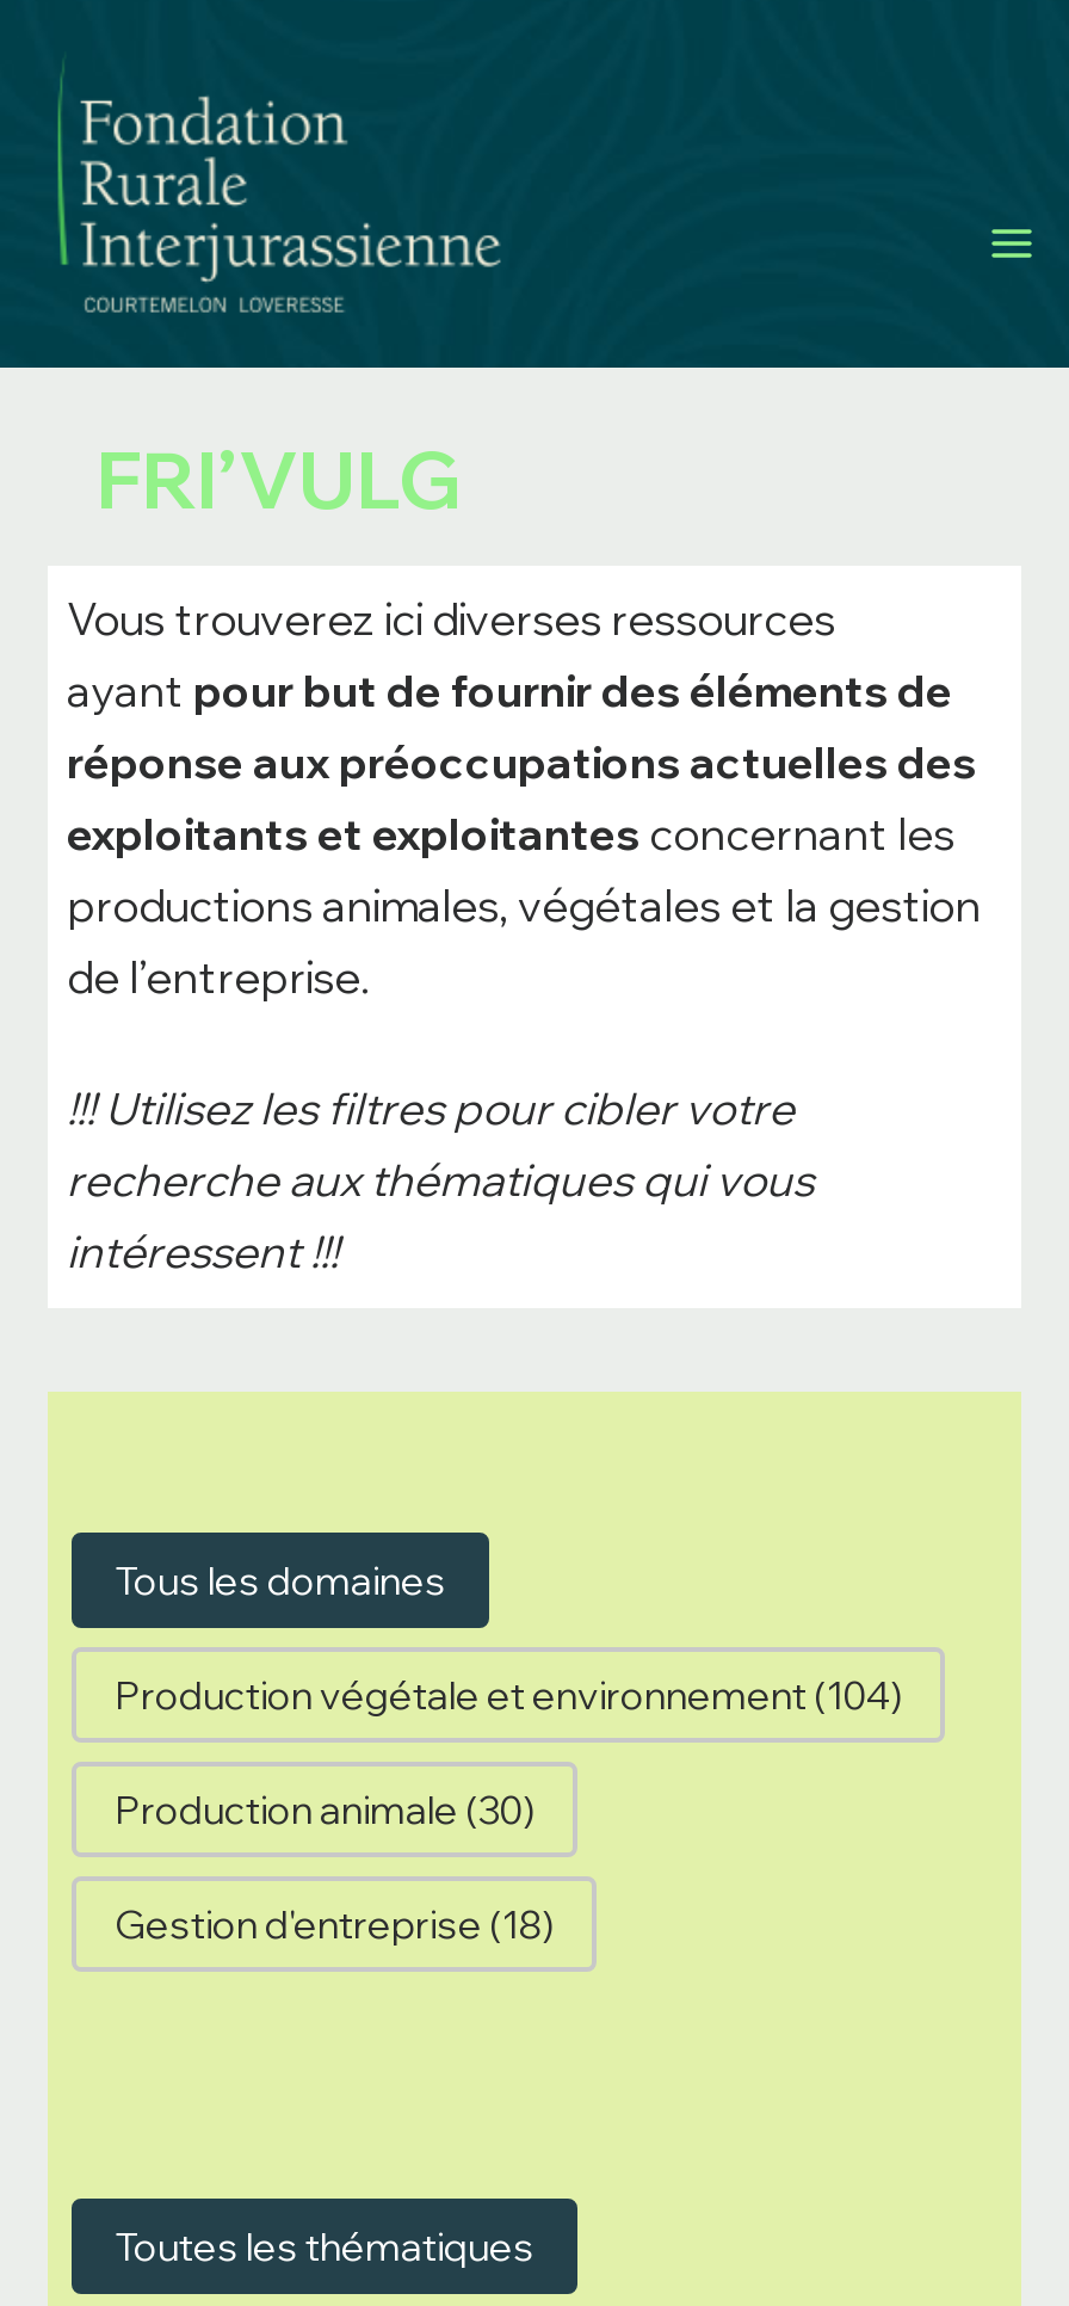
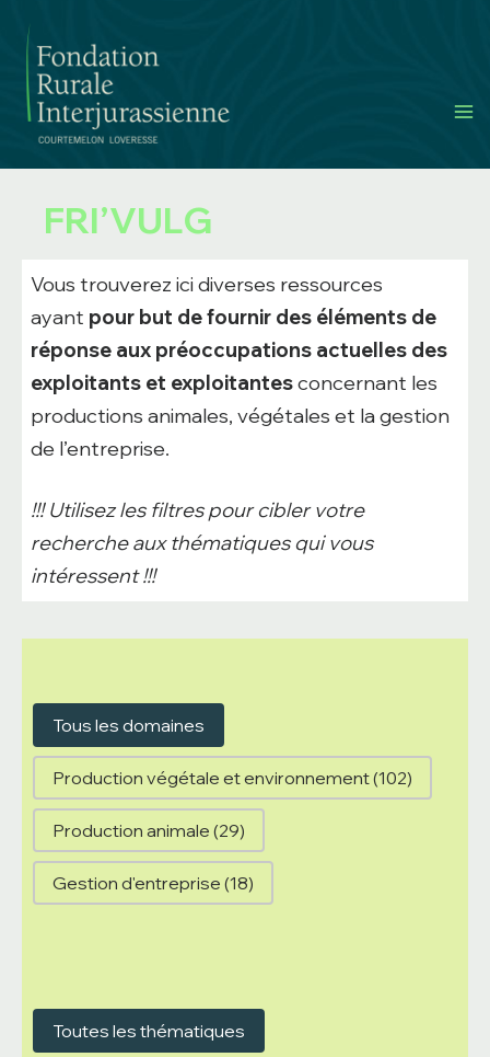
- Production végétale et environnement (104)
+ Production végétale et environnement (102)

- Production animale (30)
+ Production animale (29)
